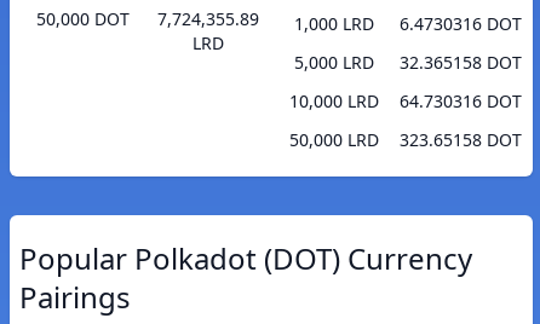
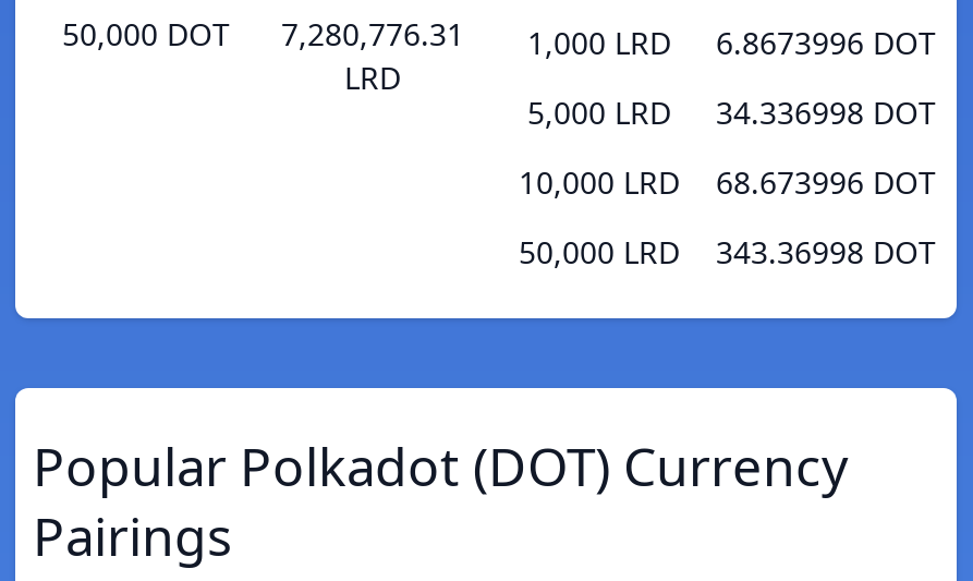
- 7,724,355.89
+ 7,280,776.31

- 6.4730316 DOT
+ 6.8673996 DOT

- 5,000 LRD 32.365158 DOT
+ 5,000 LRD 34.336998 DOT

- 10,000 LRD 64.730316 DOT
+ 10,000 LRD 68.673996 DOT

- 50,000 LRD 323.65158 DOT
+ 50,000 LRD 343.36998 DOT
